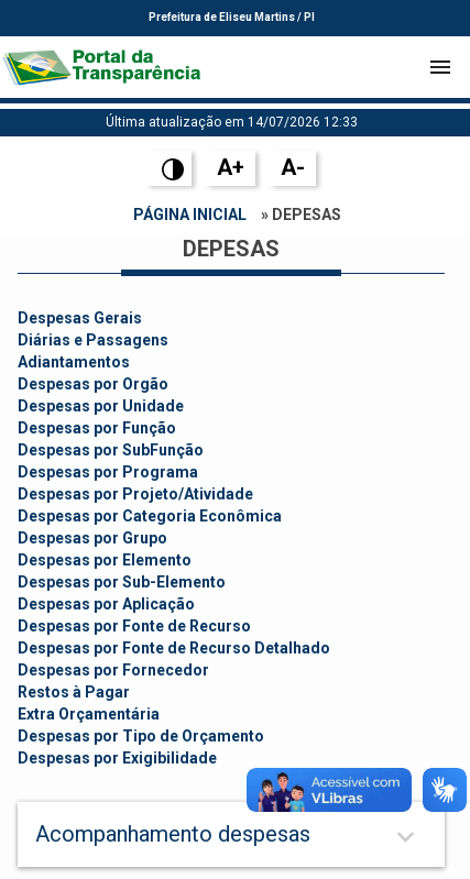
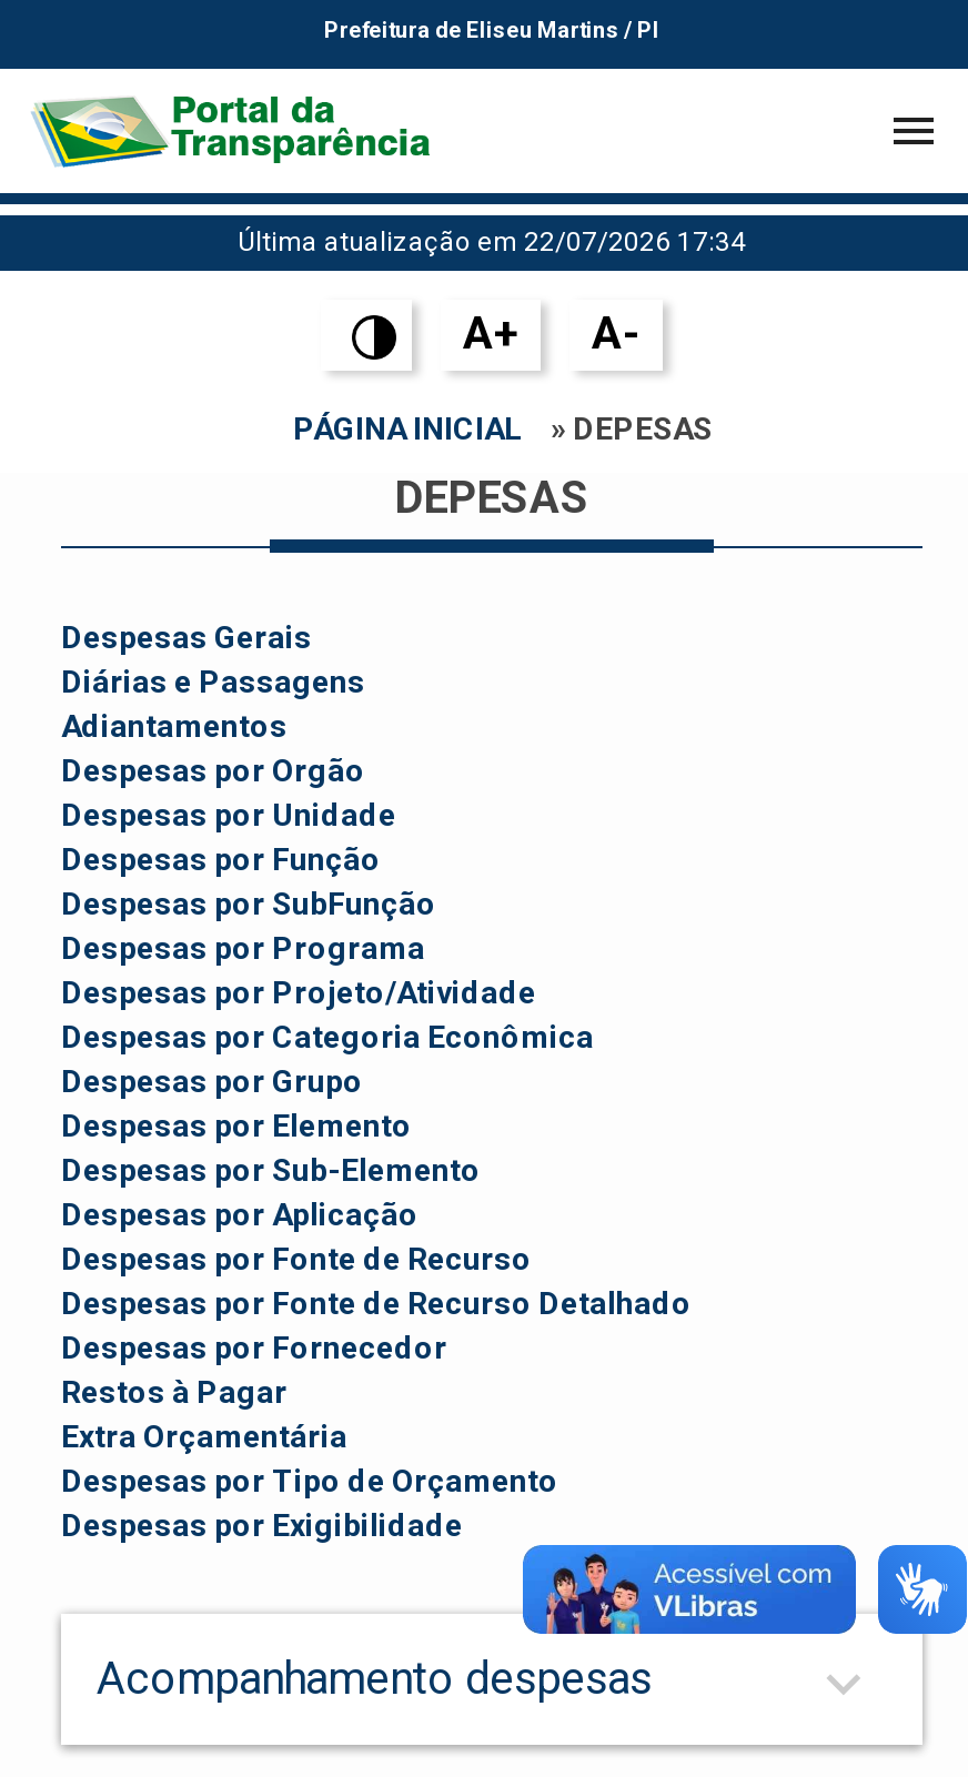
- Última atualização em 14/07/2026 12:33
+ Última atualização em 22/07/2026 17:34
